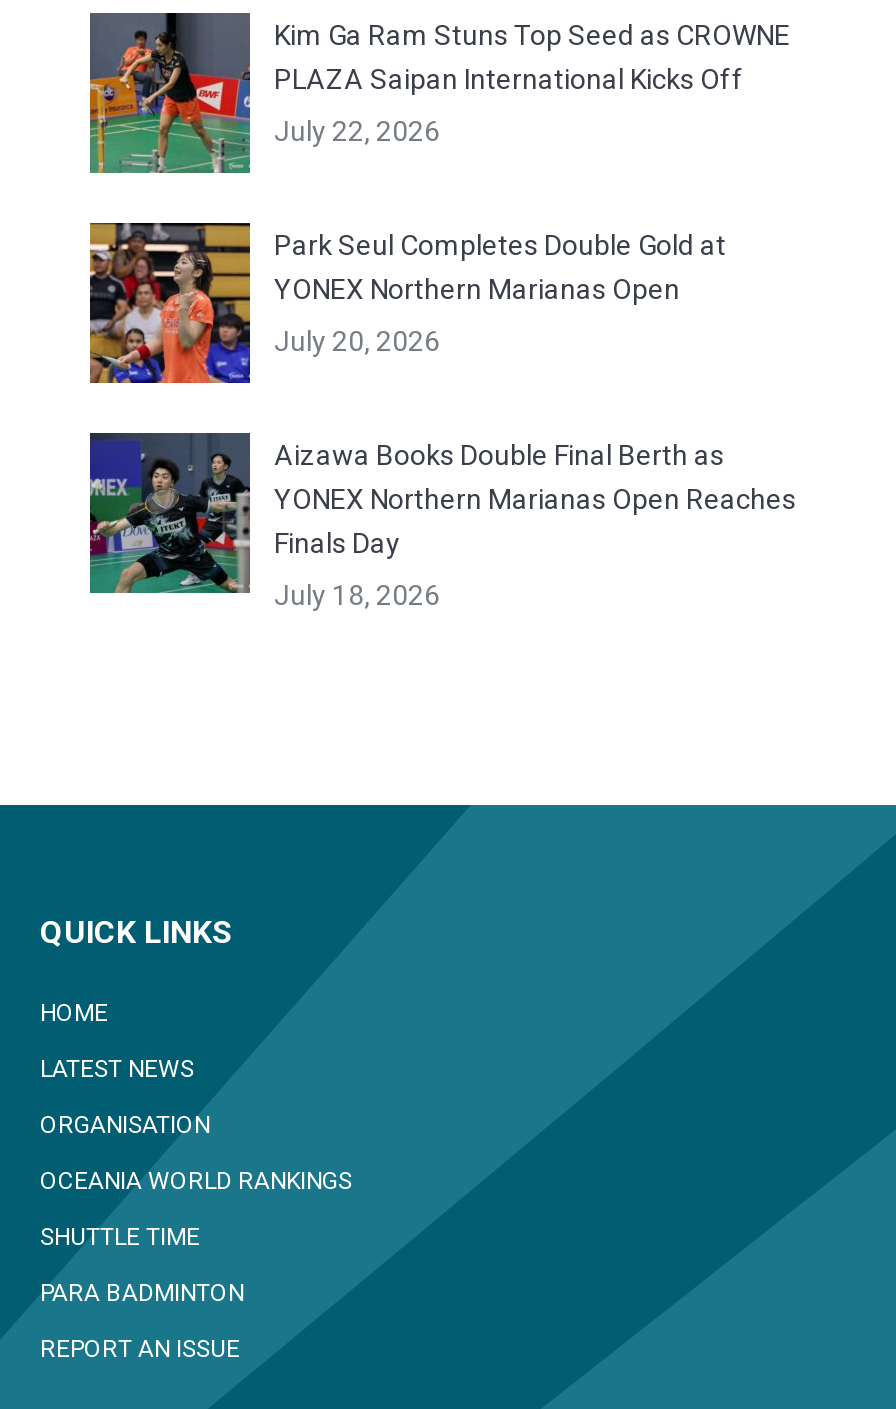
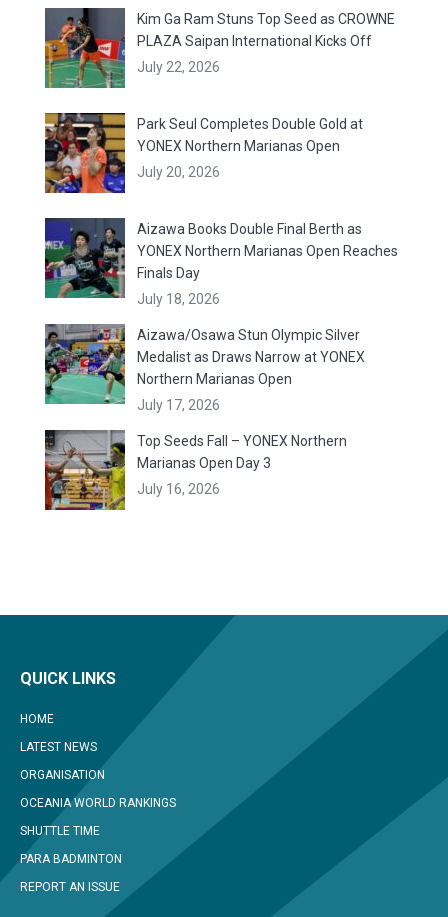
+ [image]
+ Aizawa/Osawa Stun Olympic Silver
+ Medalist as Draws Narrow at YONEX
+ Northern Marianas Open
+ July 17, 2026
+ Top Seeds Fall – YONEX Northern
+ Marianas Open Day 3
+ July 16, 2026

+ [image]
